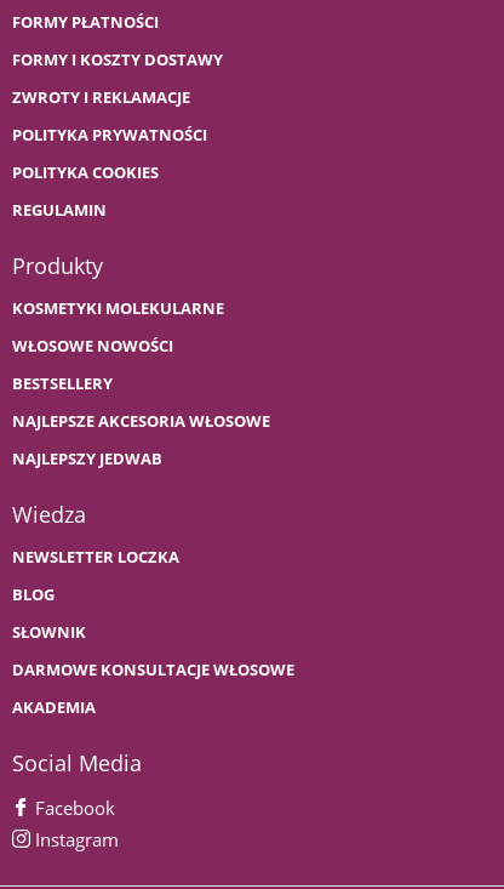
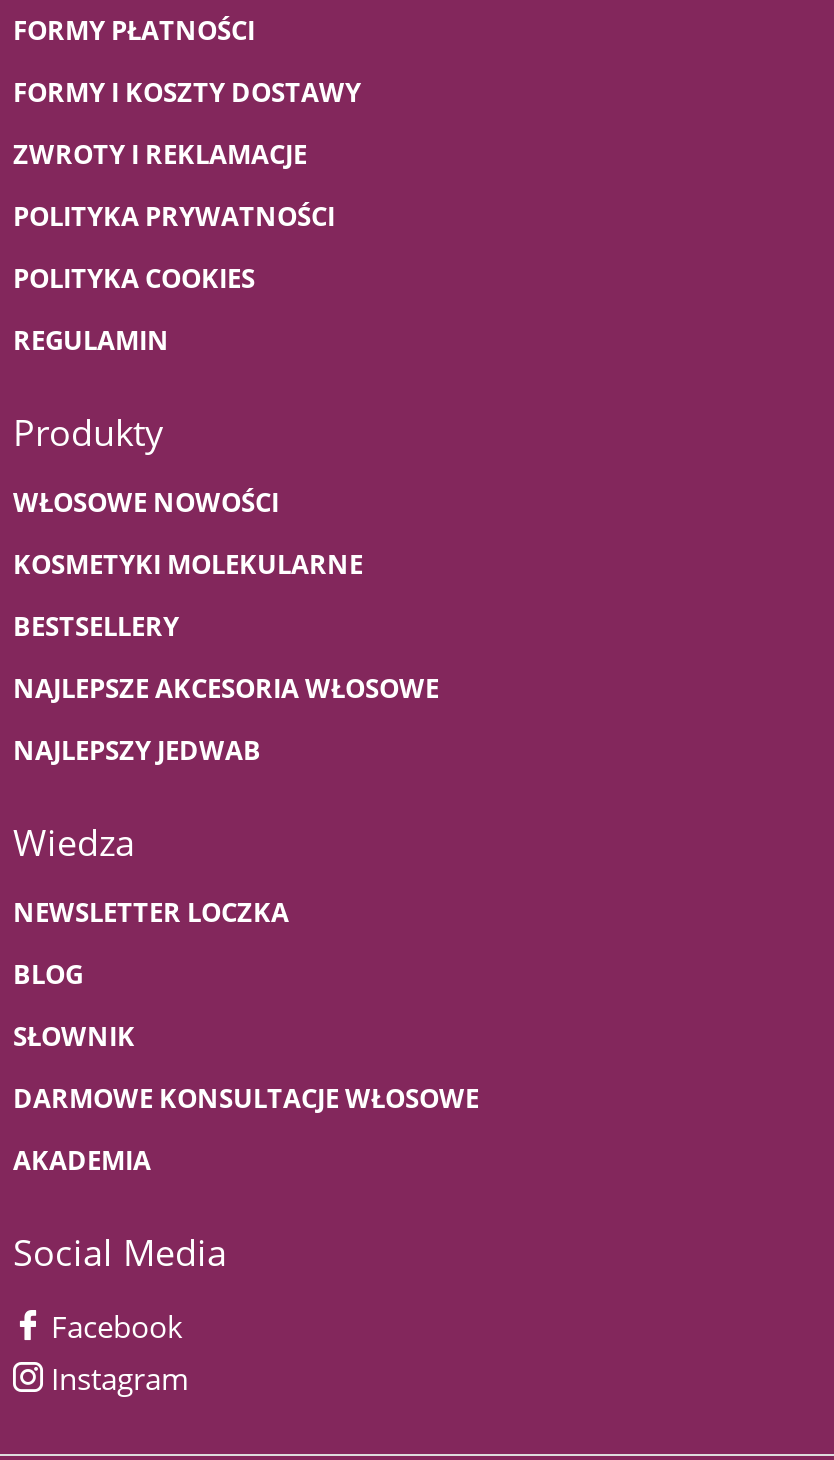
moved down: KOSMETYKI MOLEKULARNE

moved up: WŁOSOWE NOWOŚCI
